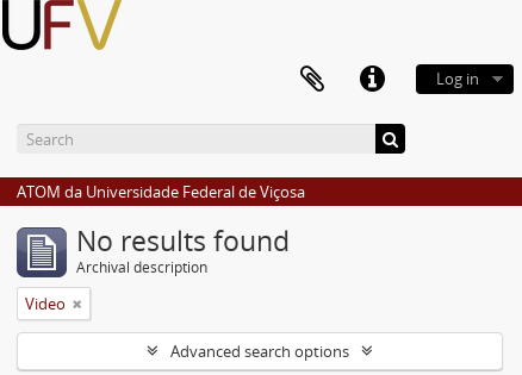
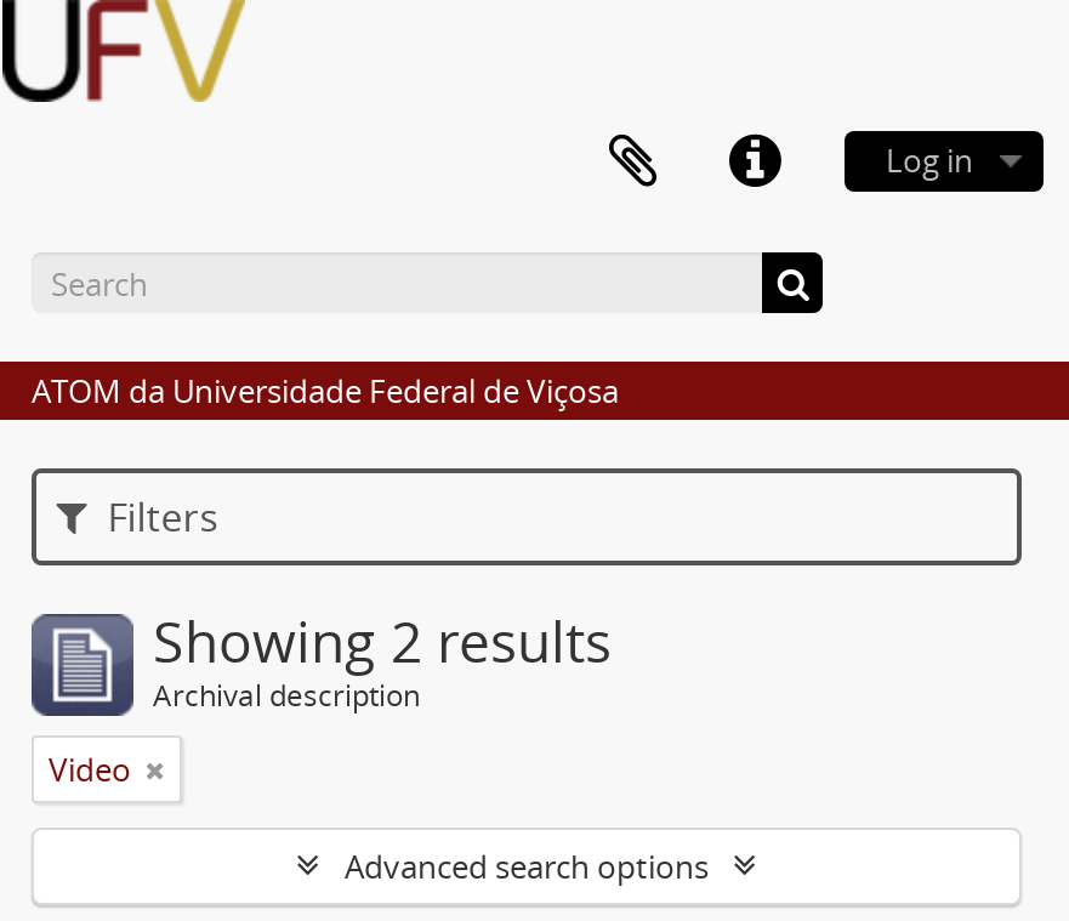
- No results found
+ Filters
+ Showing 2 results
